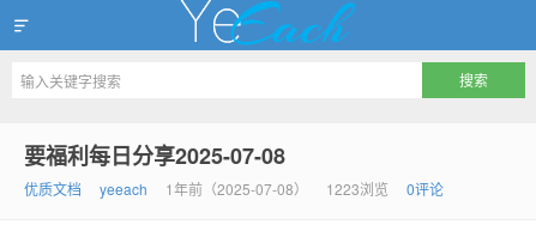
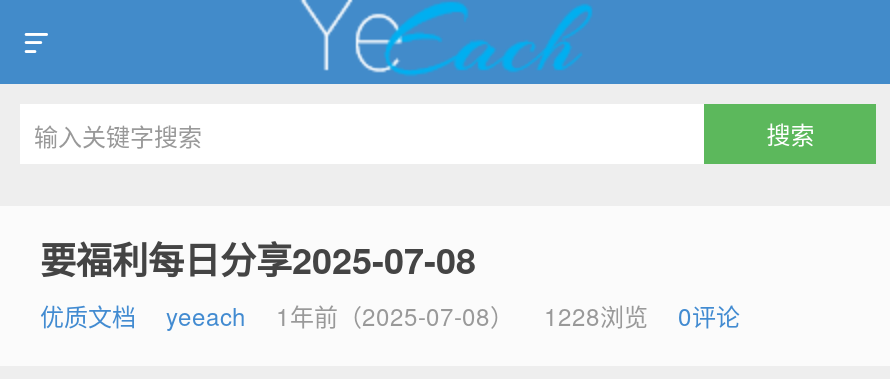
- 优质文档 yeeach 1年前（2025-07-08） 1223浏览 0评论
+ 优质文档 yeeach 1年前（2025-07-08） 1228浏览 0评论
